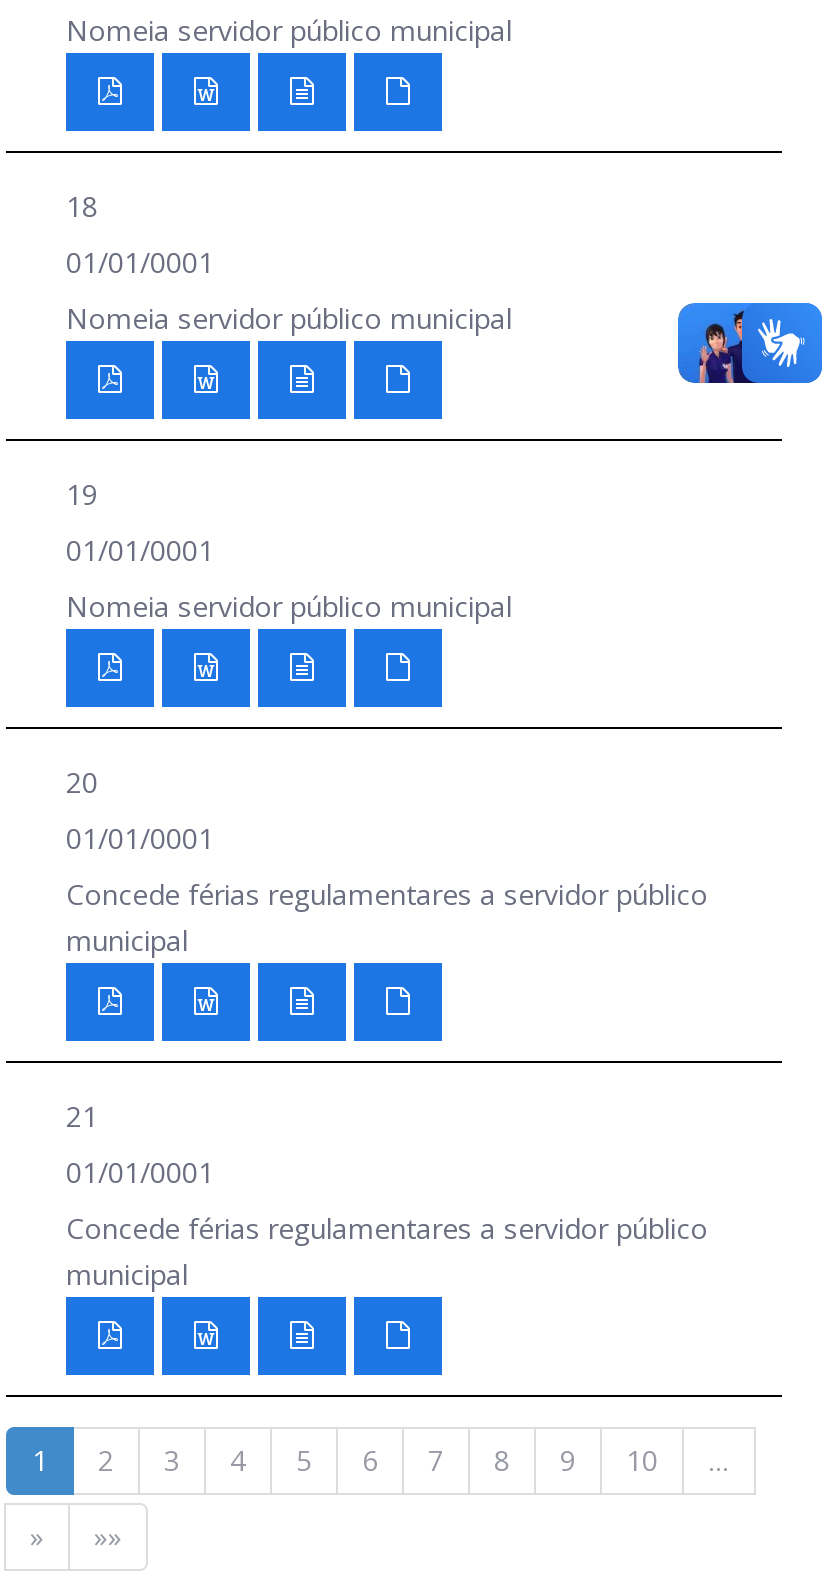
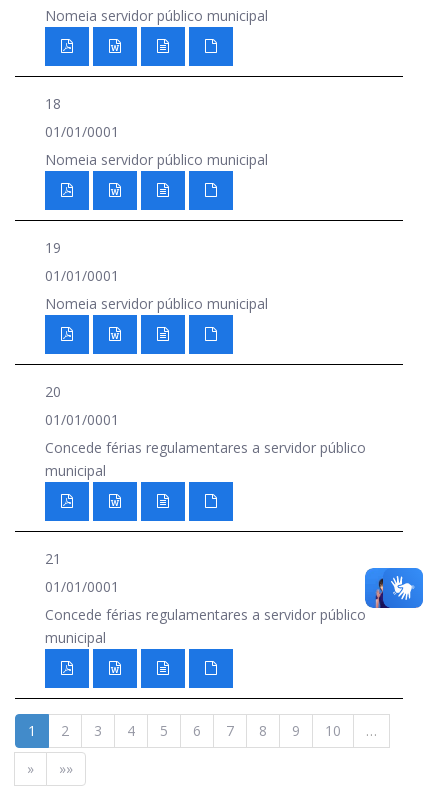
- [image]

+ [image]
